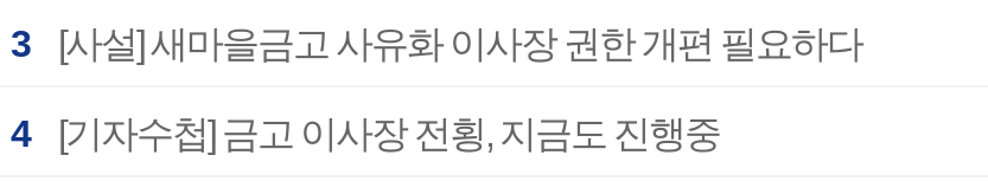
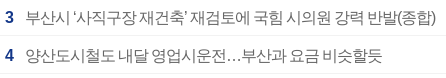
- [사설] 새마을금고 사유화 이사장 권한 개편 필요하다
+ 부산시 ‘사직구장 재건축’ 재검토에 국힘 시의원 강력 반발(종합)

- [기자수첩] 금고 이사장 전횡, 지금도 진행중
+ 양산도시철도 내달 영업시운전…부산과 요금 비슷할듯
